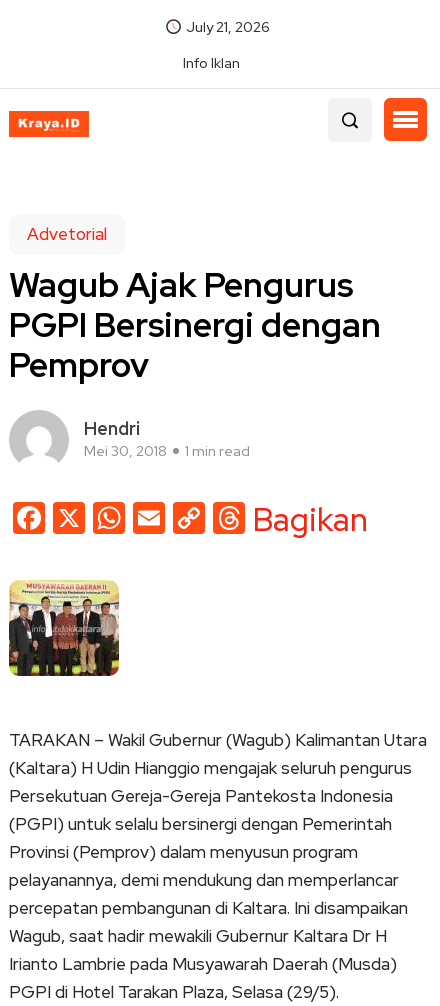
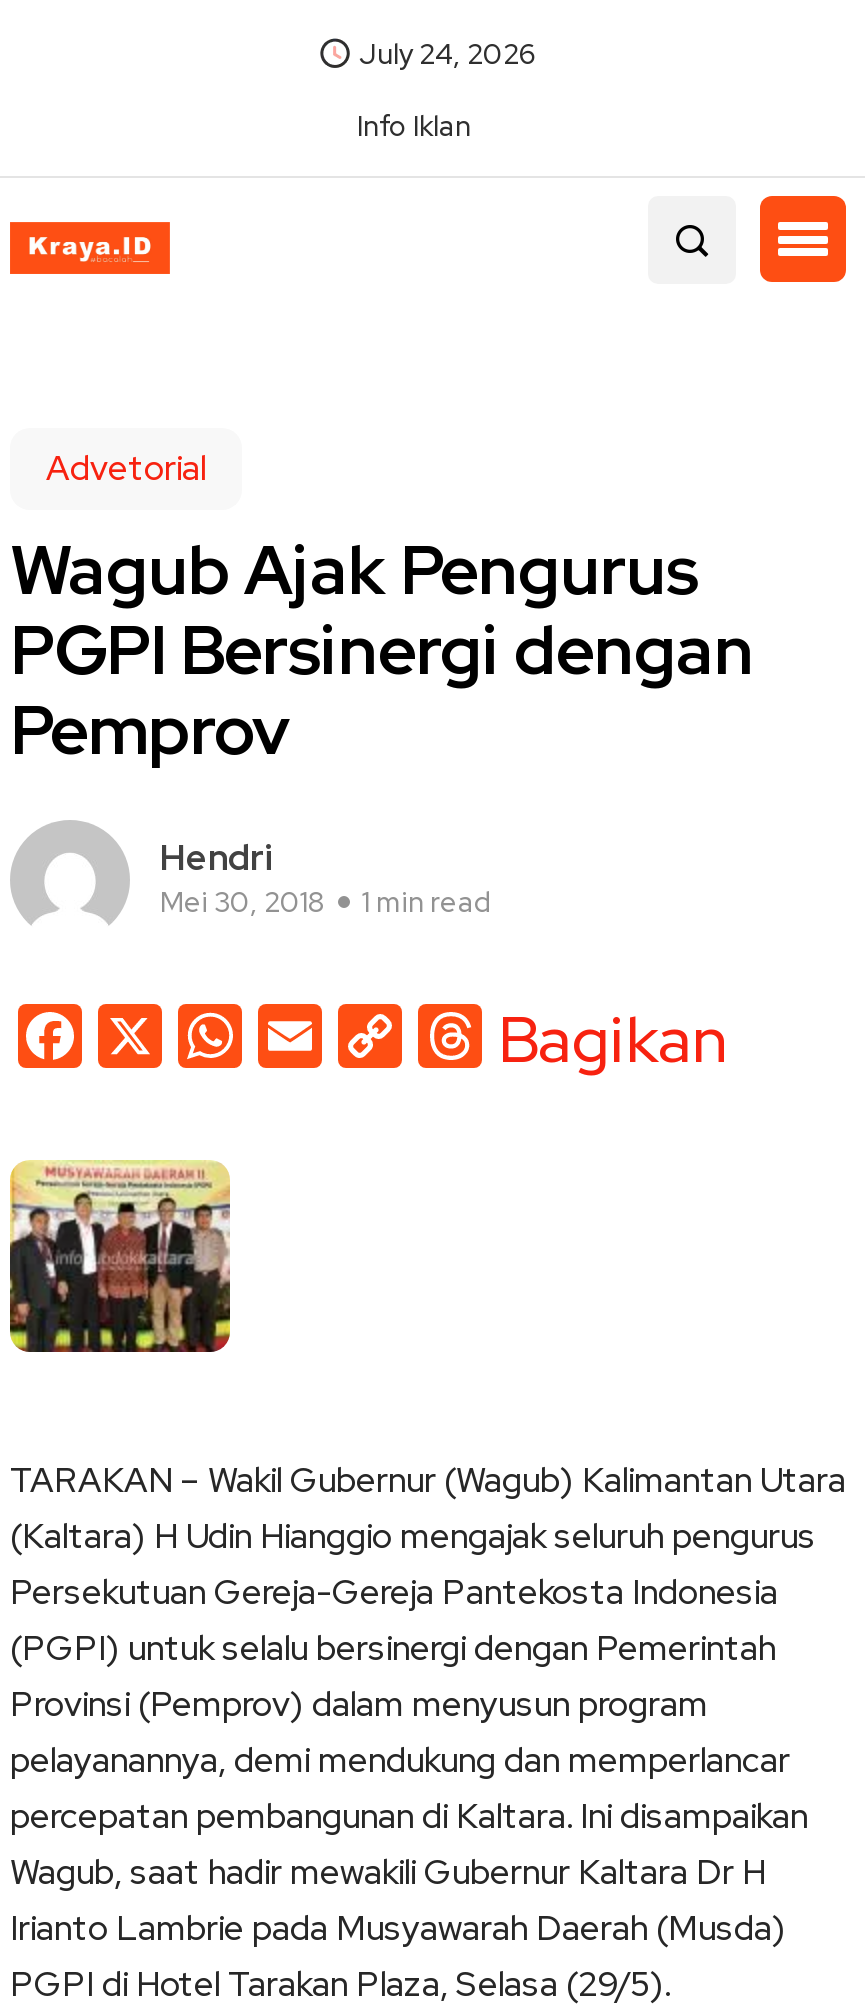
- July 21, 2026
+ July 24, 2026
